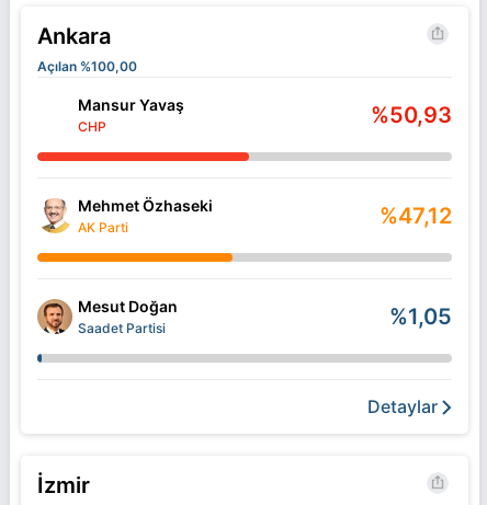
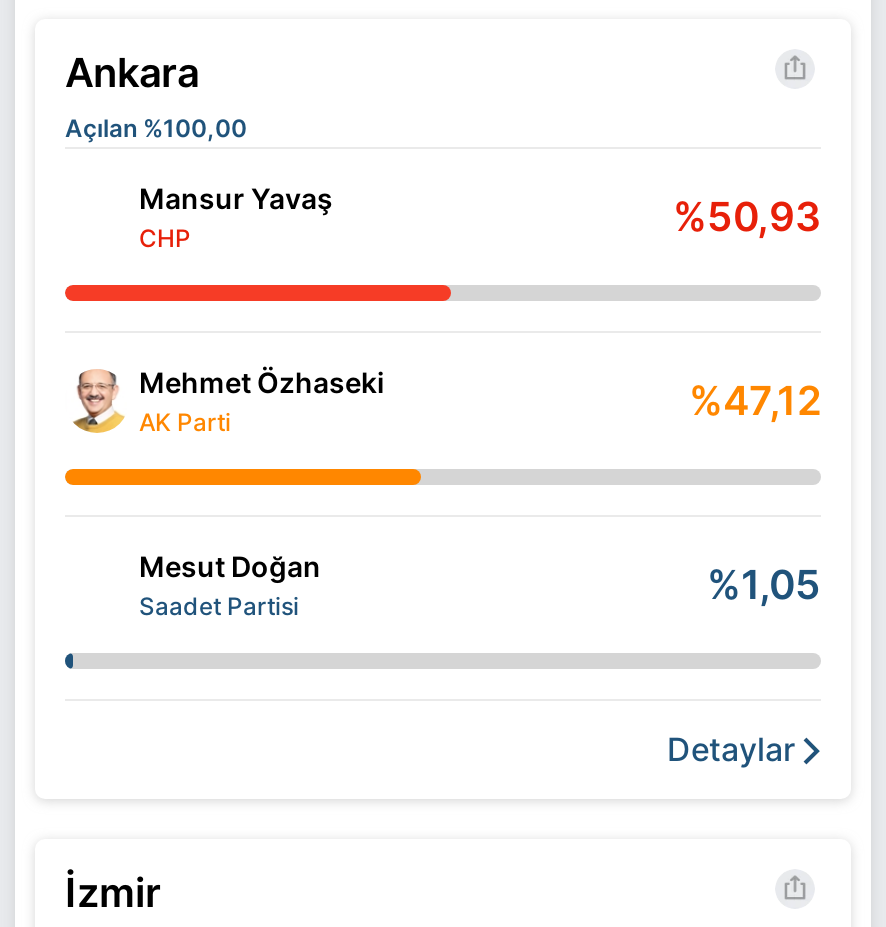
- [image]
